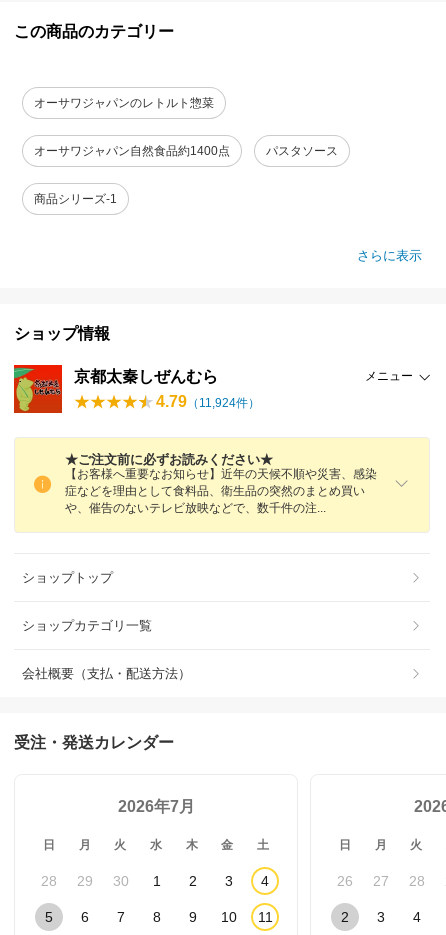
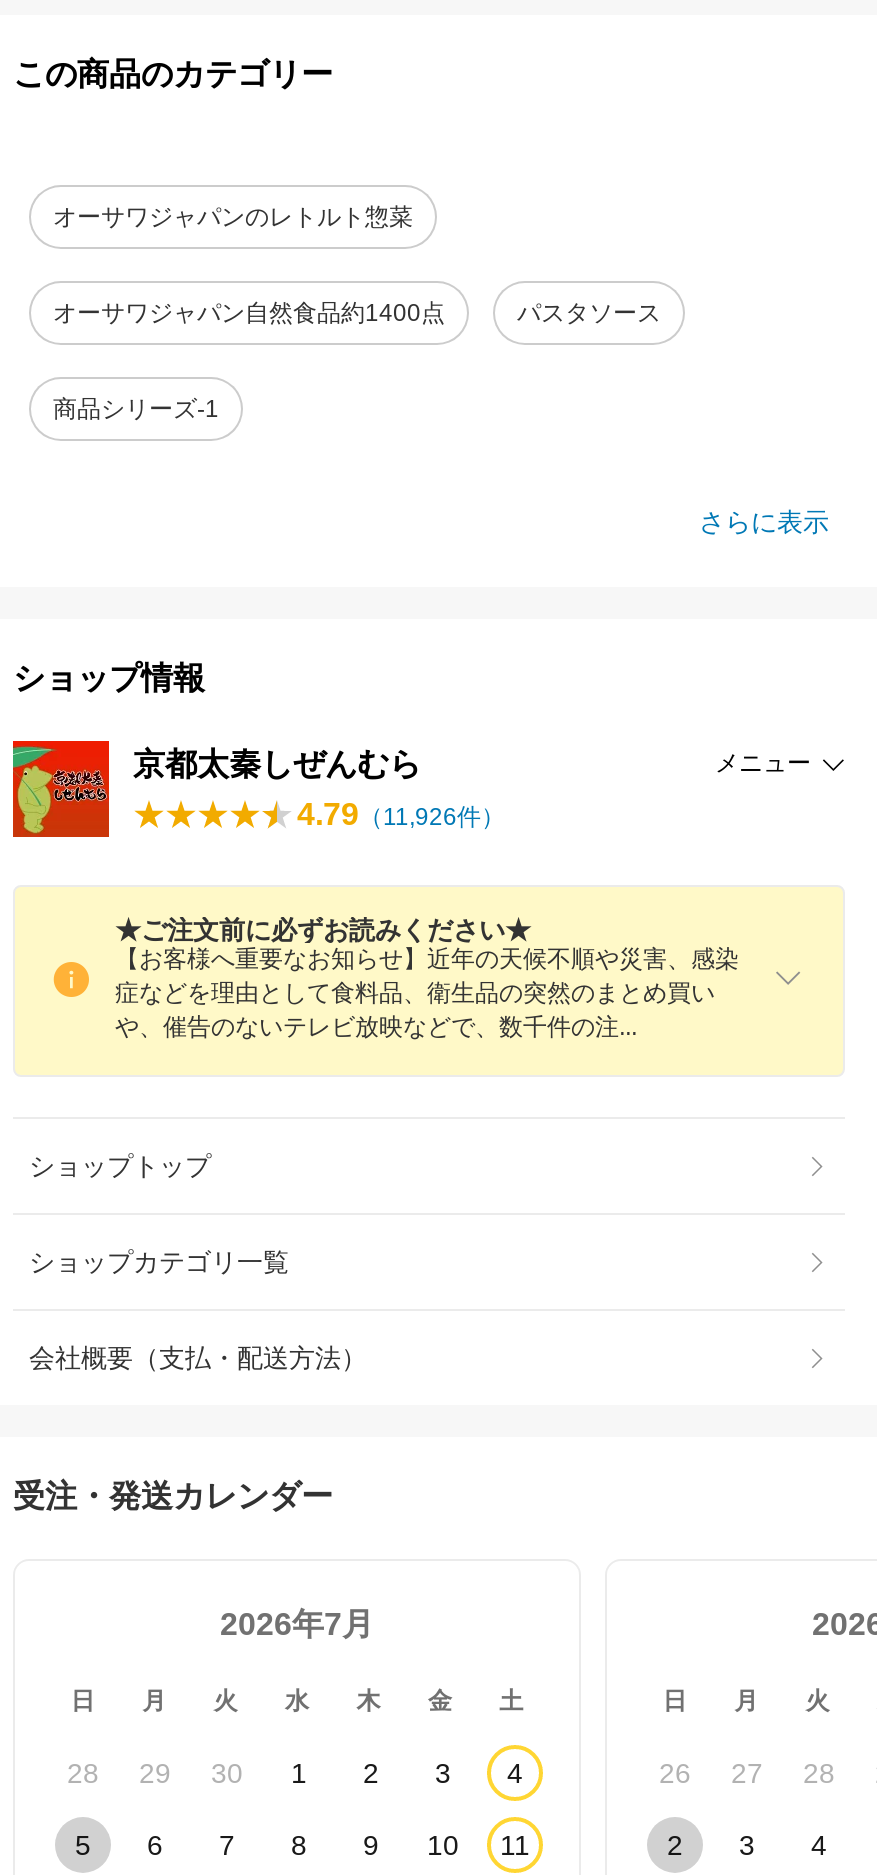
- 4.79（11,924件）
+ 4.79（11,926件）
